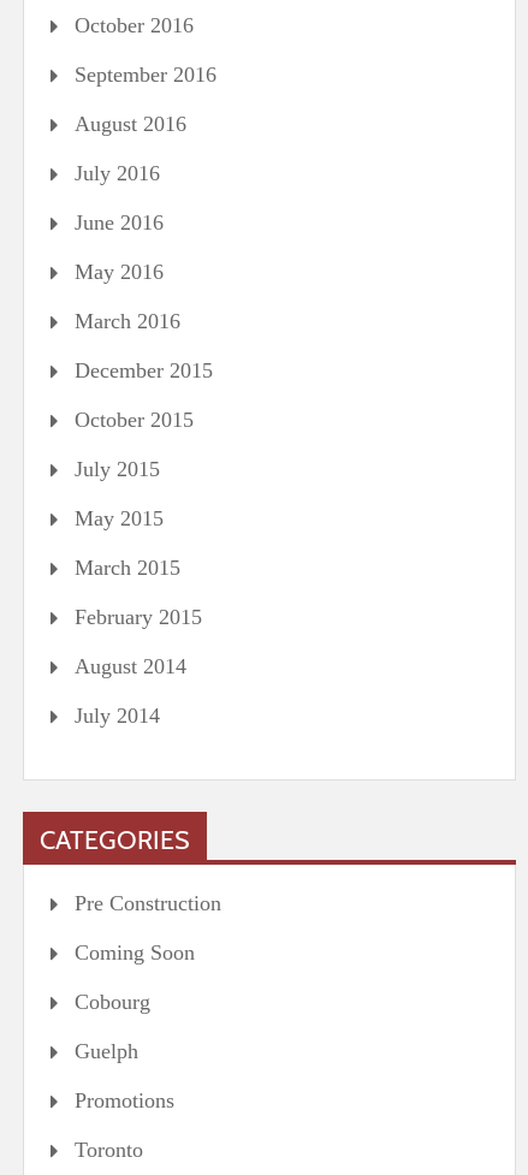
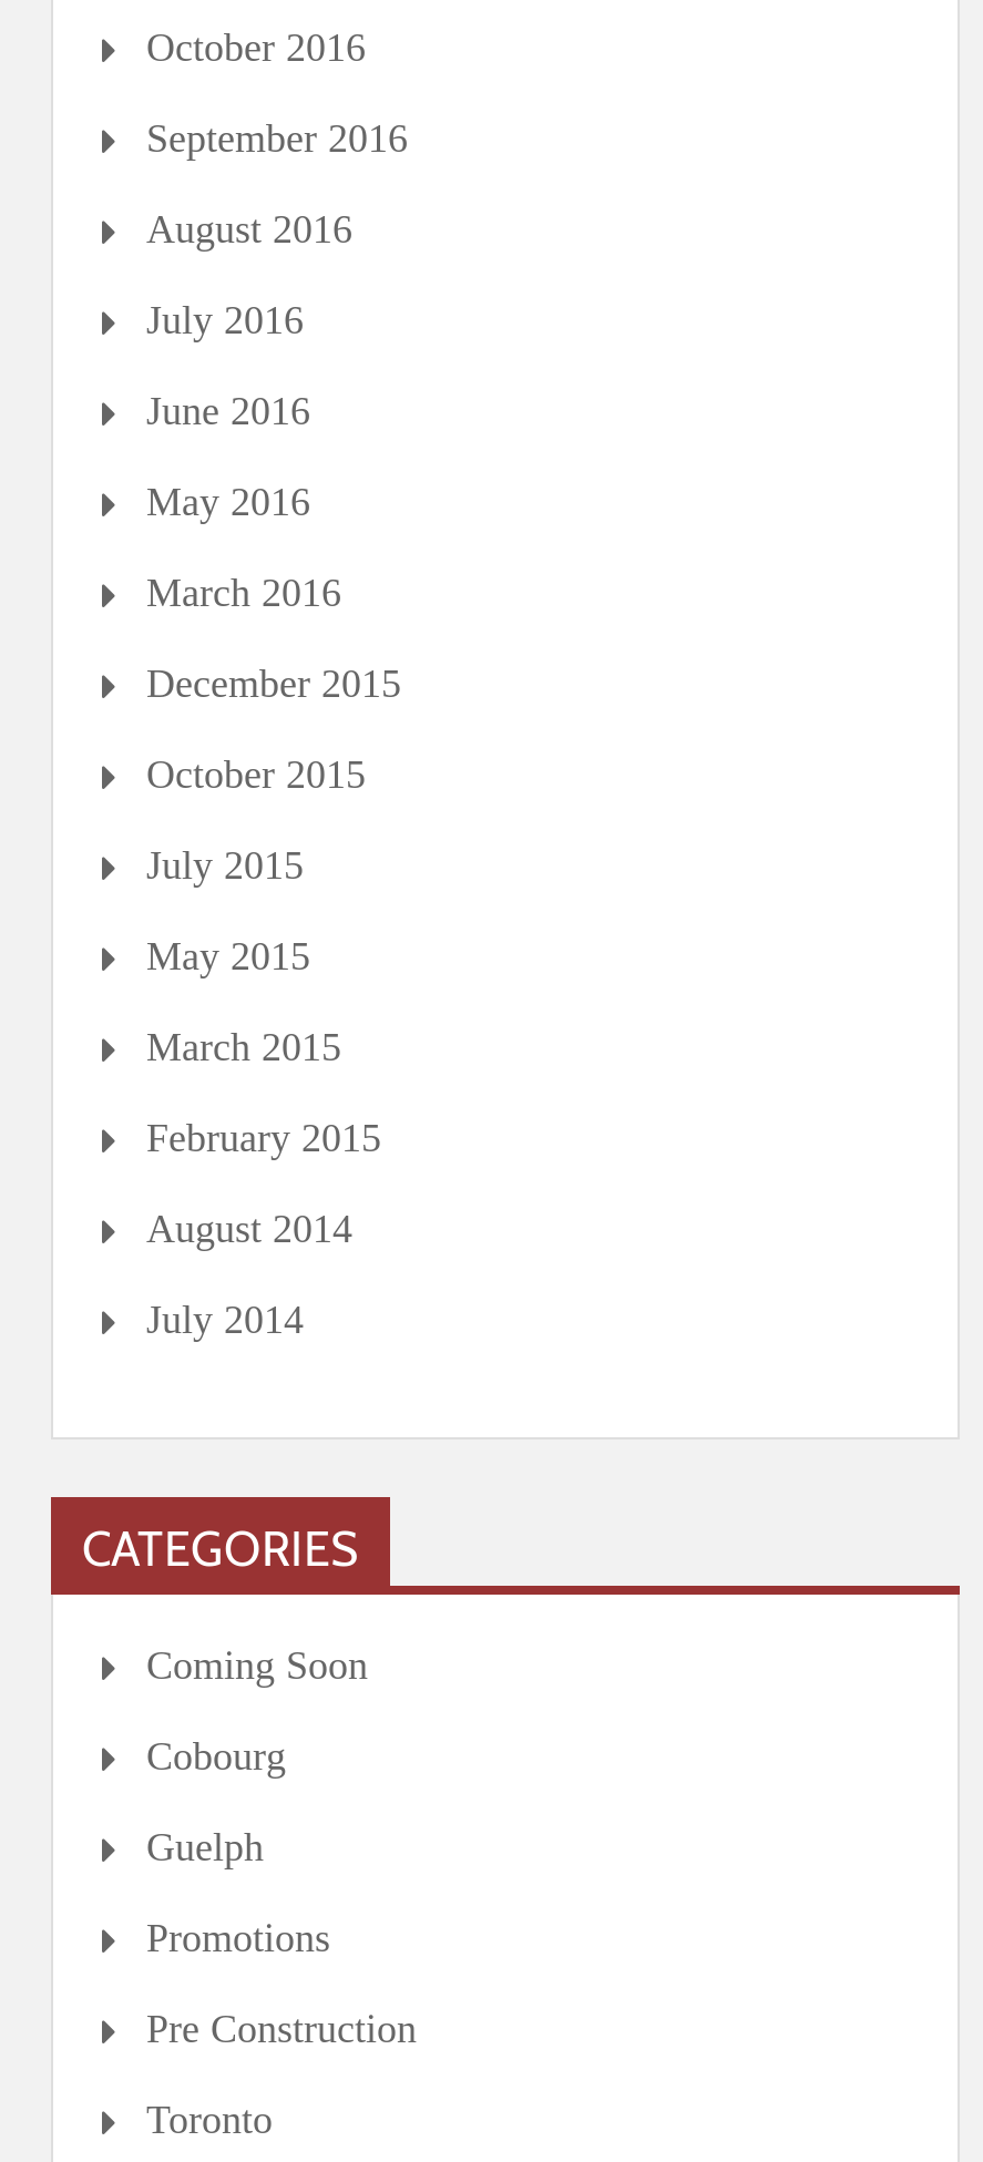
moved down: Pre Construction

moved up: Coming Soon | Cobourg | Guelph | Promotions
